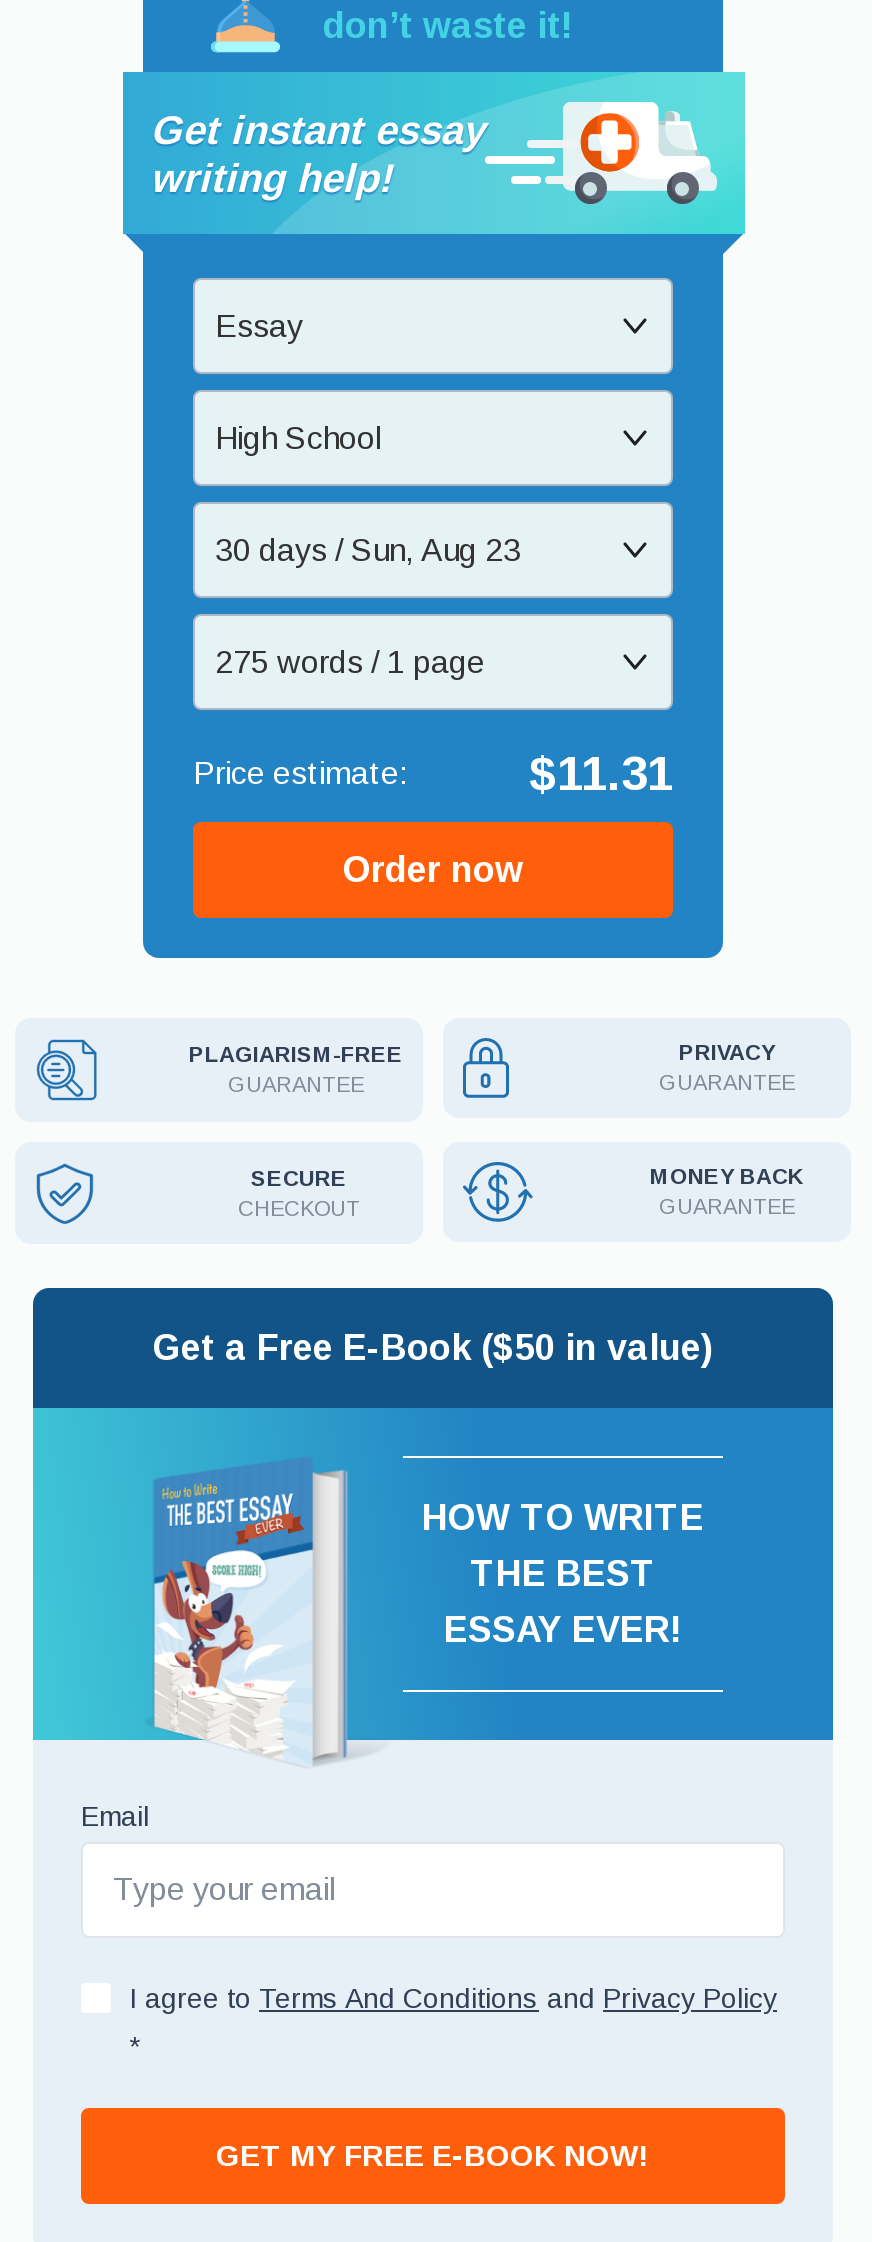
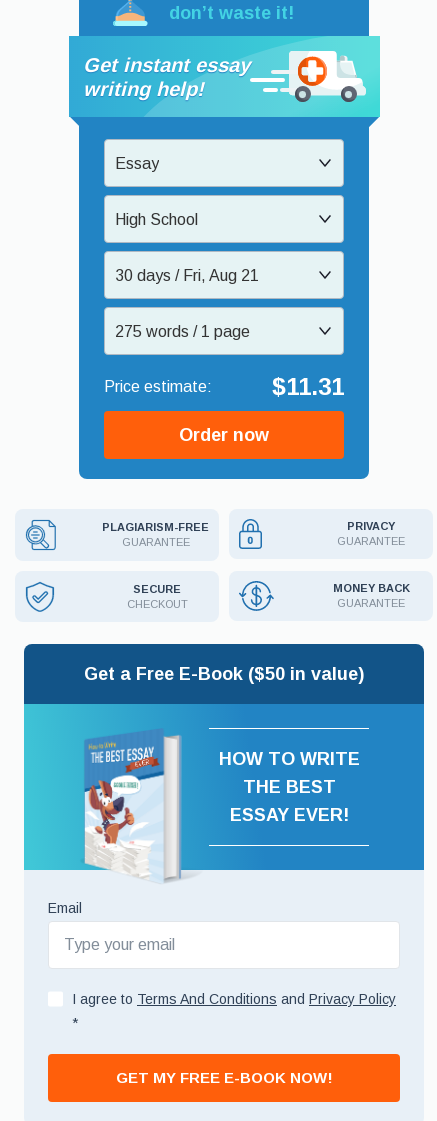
- 30 days / Sun, Aug 23
+ 30 days / Fri, Aug 21
